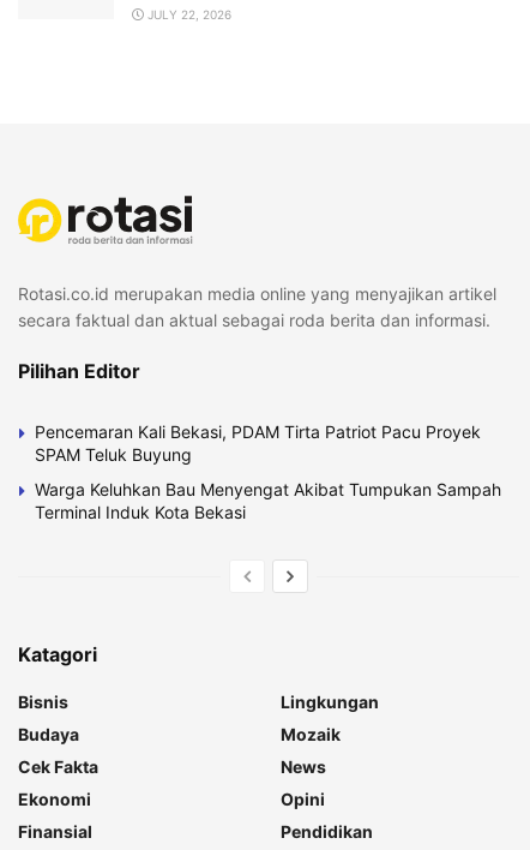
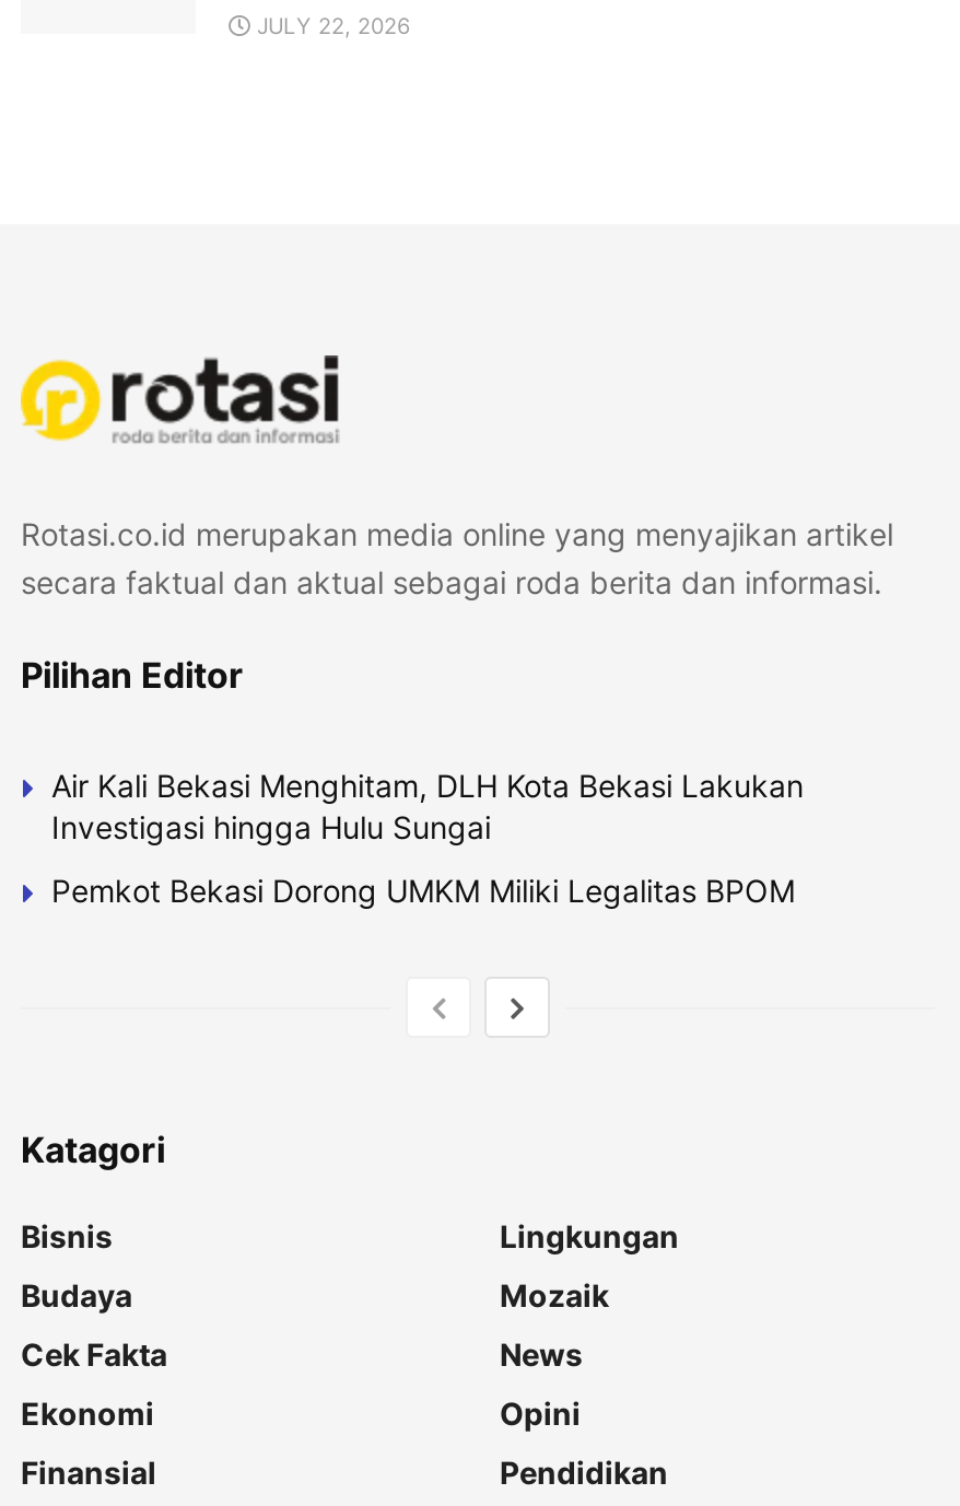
- Pencemaran Kali Bekasi, PDAM Tirta Patriot Pacu Proyek
- SPAM Teluk Buyung
+ Air Kali Bekasi Menghitam, DLH Kota Bekasi Lakukan
+ Investigasi hingga Hulu Sungai

- Warga Keluhkan Bau Menyengat Akibat Tumpukan Sampah
- Terminal Induk Kota Bekasi
+ Pemkot Bekasi Dorong UMKM Miliki Legalitas BPOM
